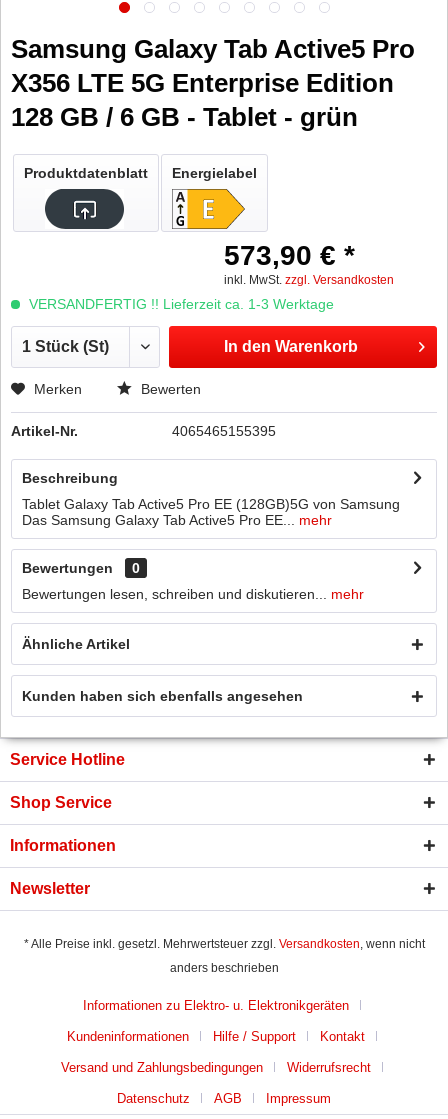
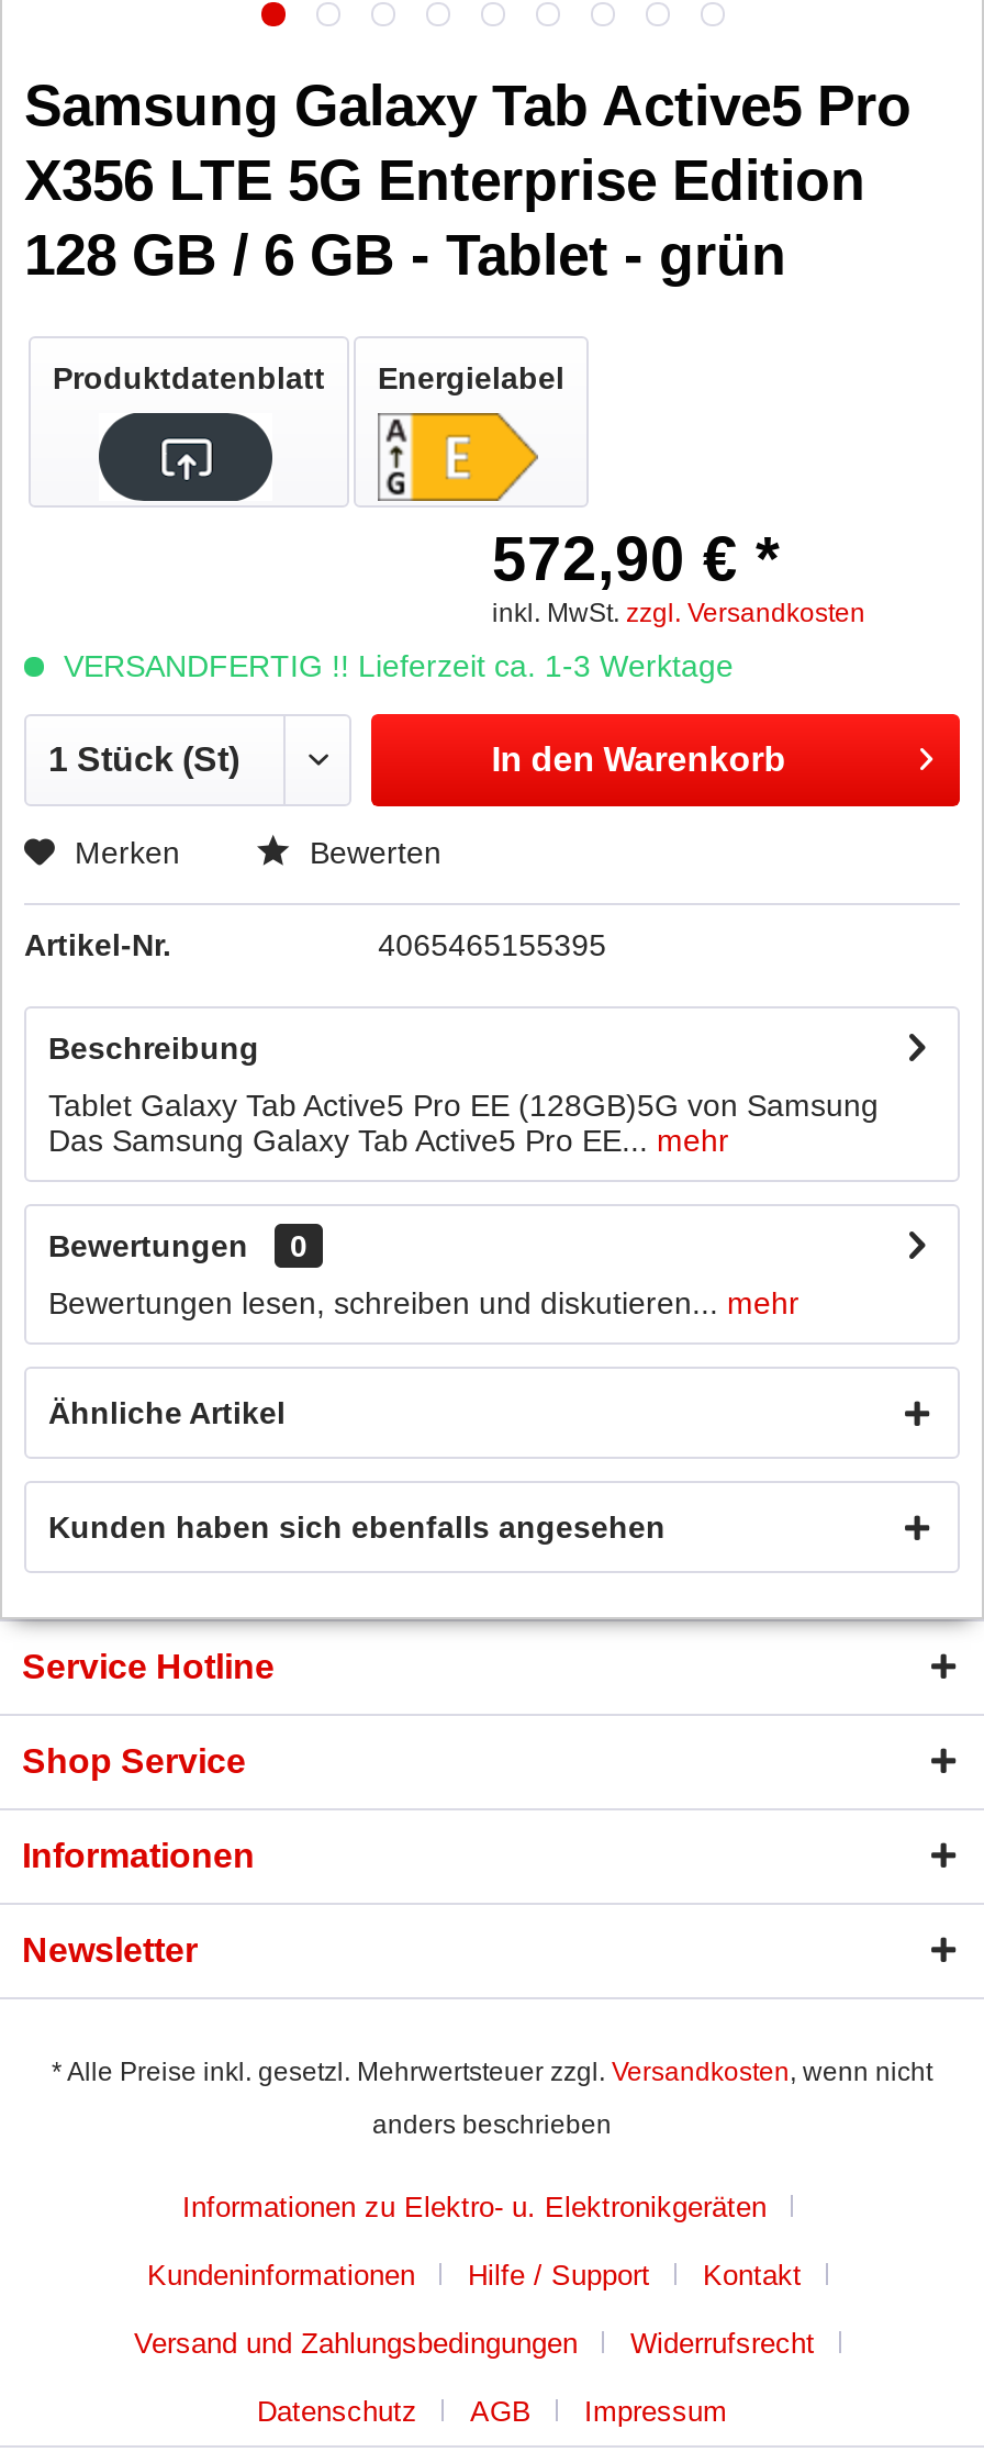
- 573,90 € *
+ 572,90 € *
